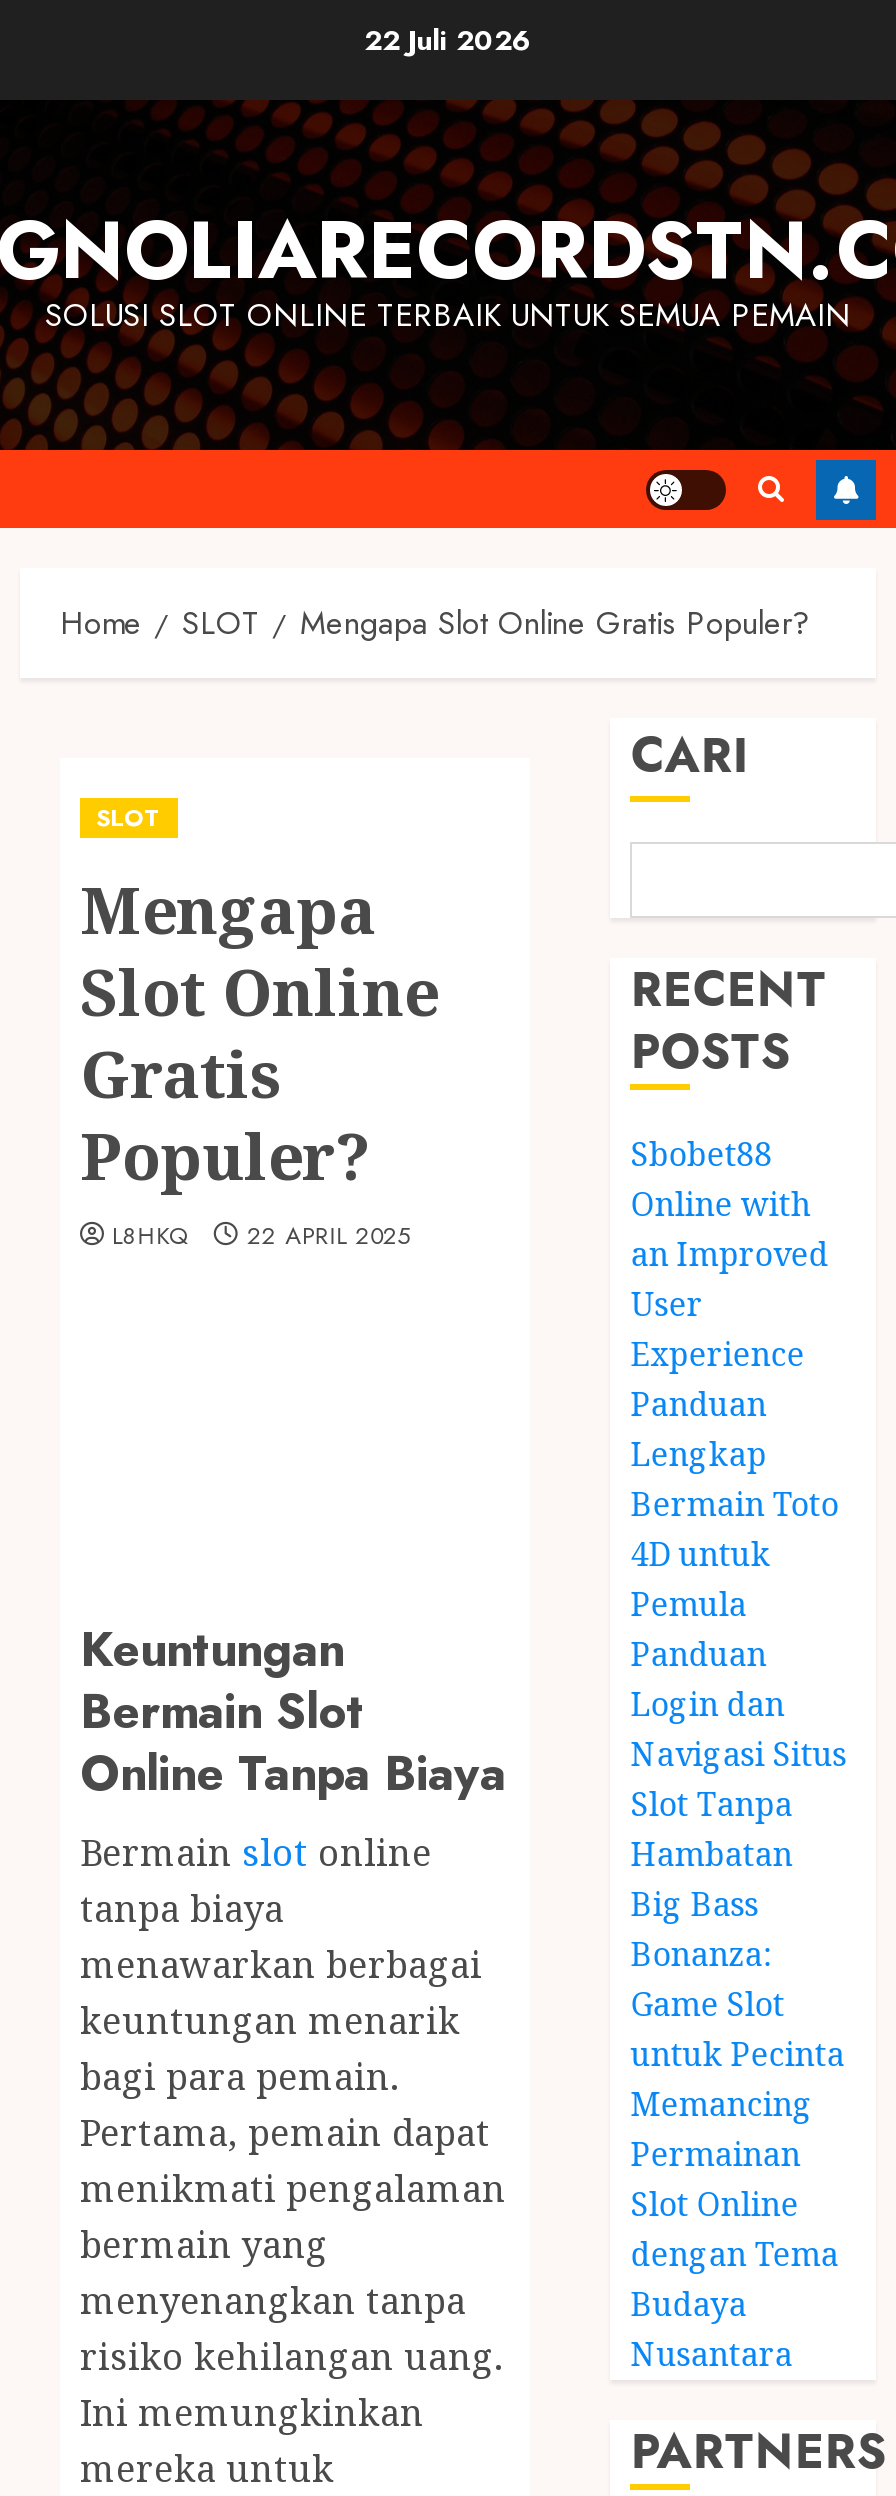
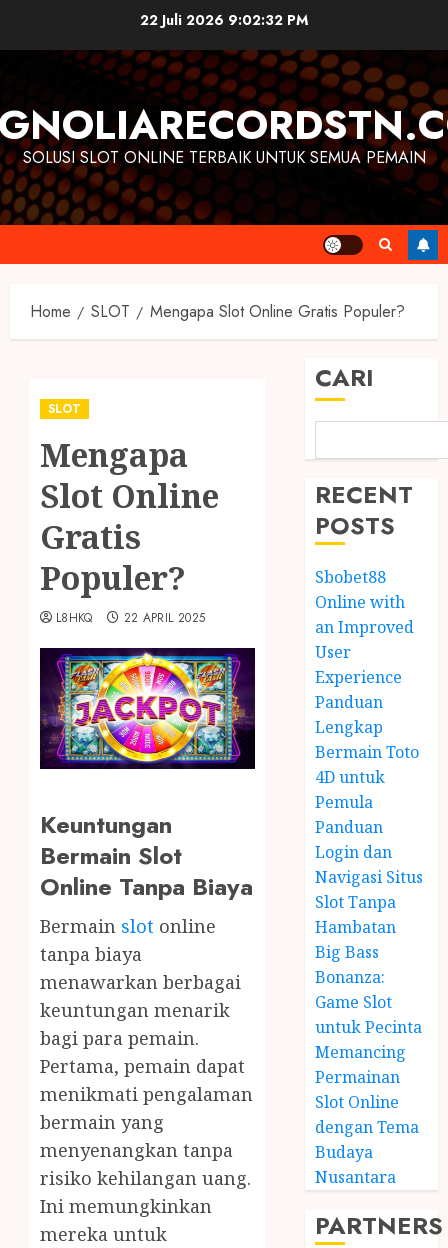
- 22 Juli 2026
+ 22 Juli 2026 9:02:32 PM

+ [image]
